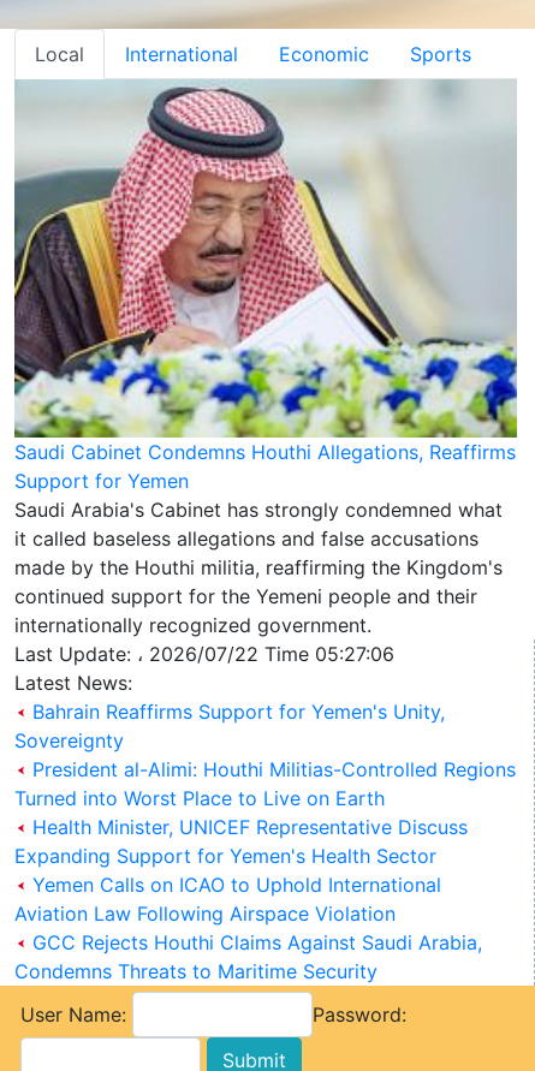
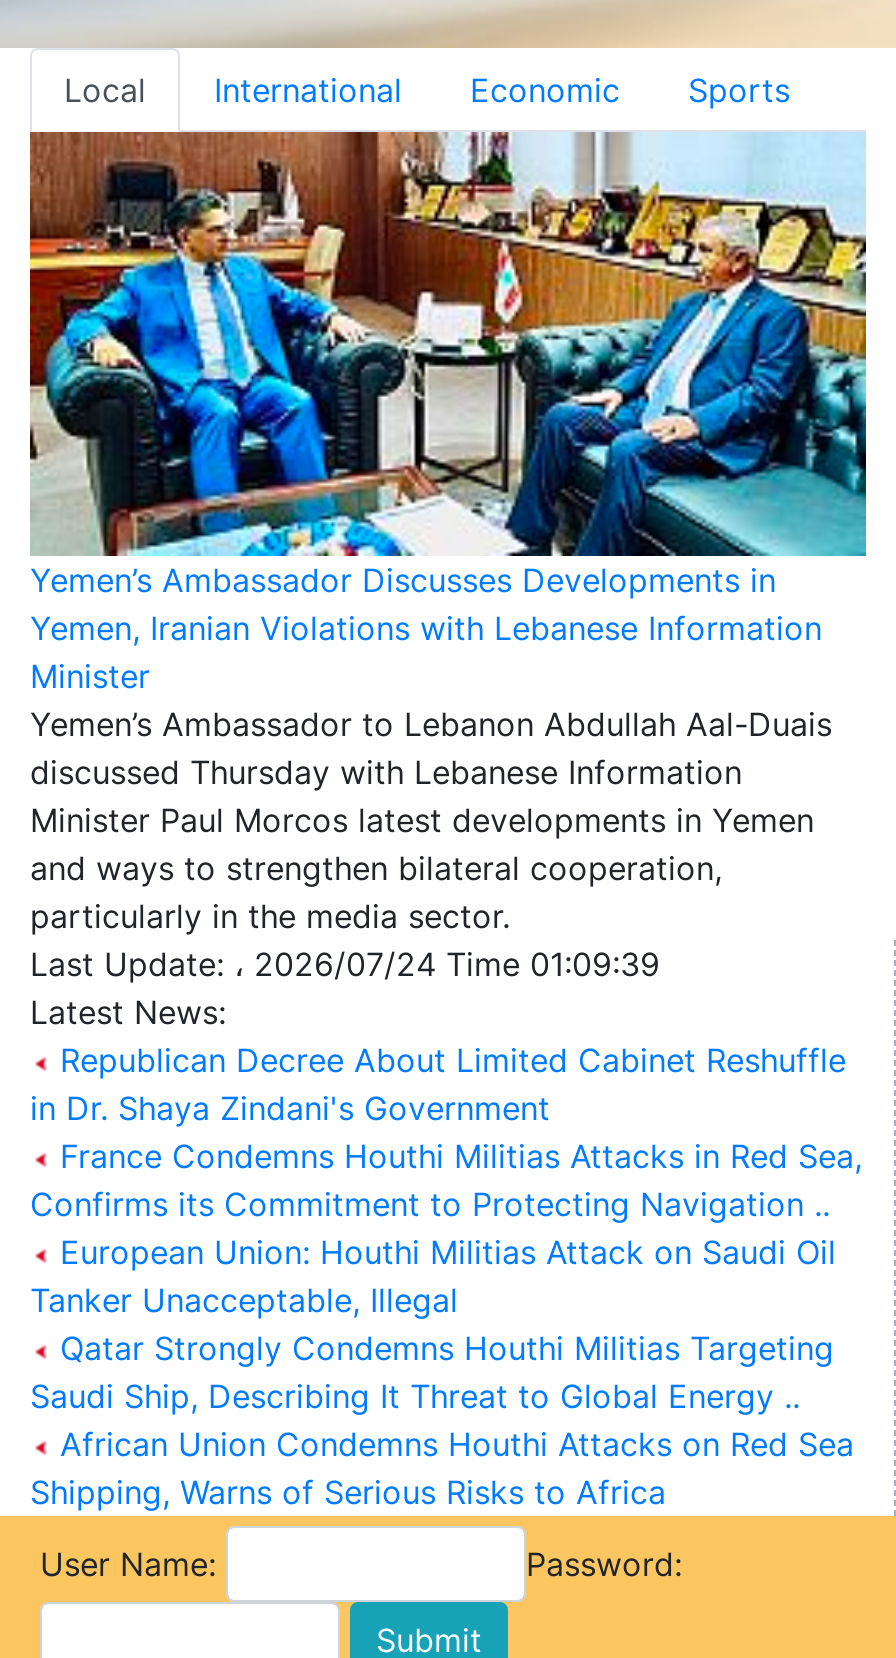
- [image]
- Saudi Cabinet Condemns Houthi Allegations, Reaffirms
- Support for Yemen
- Saudi Arabia's Cabinet has strongly condemned what
- it called baseless allegations and false accusations
- made by the Houthi militia, reaffirming the Kingdom's
- continued support for the Yemeni people and their
- internationally recognized government.
- Last Update: ، 2026/07/22 Time 05:27:06
+ [image]
+ Yemen’s Ambassador Discusses Developments in
+ Yemen, Iranian Violations with Lebanese Information
+ Minister
+ Yemen’s Ambassador to Lebanon Abdullah Aal-Duais
+ discussed Thursday with Lebanese Information
+ Minister Paul Morcos latest developments in Yemen
+ and ways to strengthen bilateral cooperation,
+ particularly in the media sector.
+ Last Update: ، 2026/07/24 Time 01:09:39

- Bahrain Reaffirms Support for Yemen's Unity,
- Sovereignty
- President al-Alimi: Houthi Militias-Controlled Regions
- Turned into Worst Place to Live on Earth
- Health Minister, UNICEF Representative Discuss
- Expanding Support for Yemen's Health Sector
- Yemen Calls on ICAO to Uphold International
- Aviation Law Following Airspace Violation
- GCC Rejects Houthi Claims Against Saudi Arabia,
- Condemns Threats to Maritime Security
+ Republican Decree About Limited Cabinet Reshuffle
+ in Dr. Shaya Zindani's Government
+ France Condemns Houthi Militias Attacks in Red Sea,
+ Confirms its Commitment to Protecting Navigation ..
+ European Union: Houthi Militias Attack on Saudi Oil
+ Tanker Unacceptable, Illegal
+ Qatar Strongly Condemns Houthi Militias Targeting
+ Saudi Ship, Describing It Threat to Global Energy ..
+ African Union Condemns Houthi Attacks on Red Sea
+ Shipping, Warns of Serious Risks to Africa
